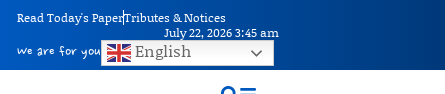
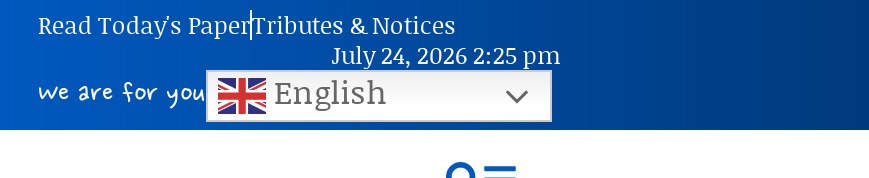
- July 22, 2026 3:45 am
+ July 24, 2026 2:25 pm
